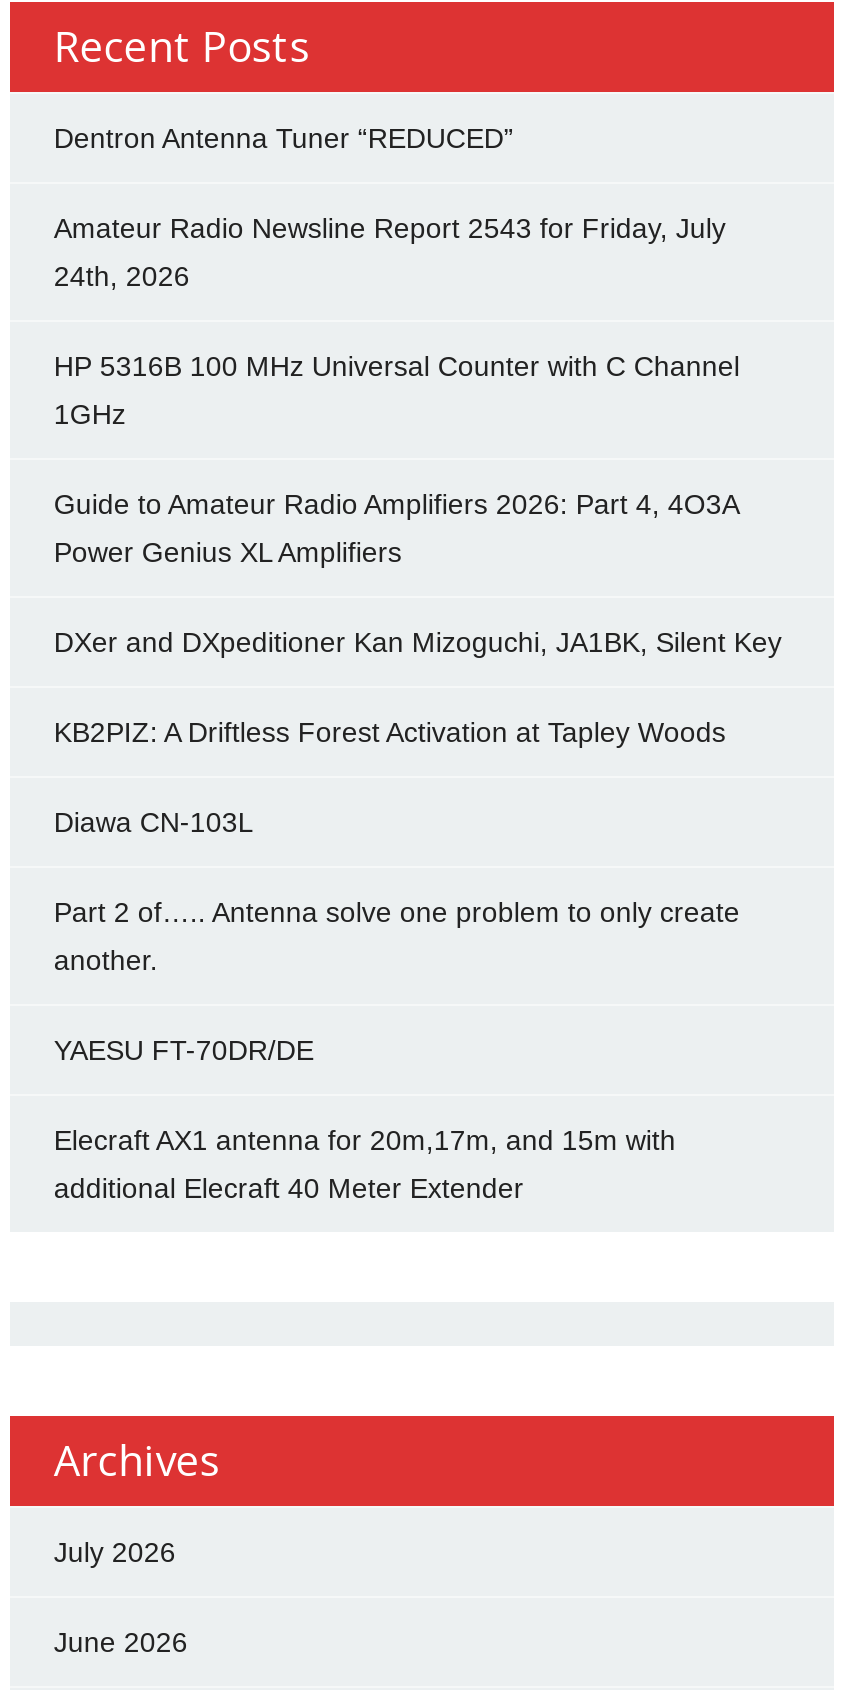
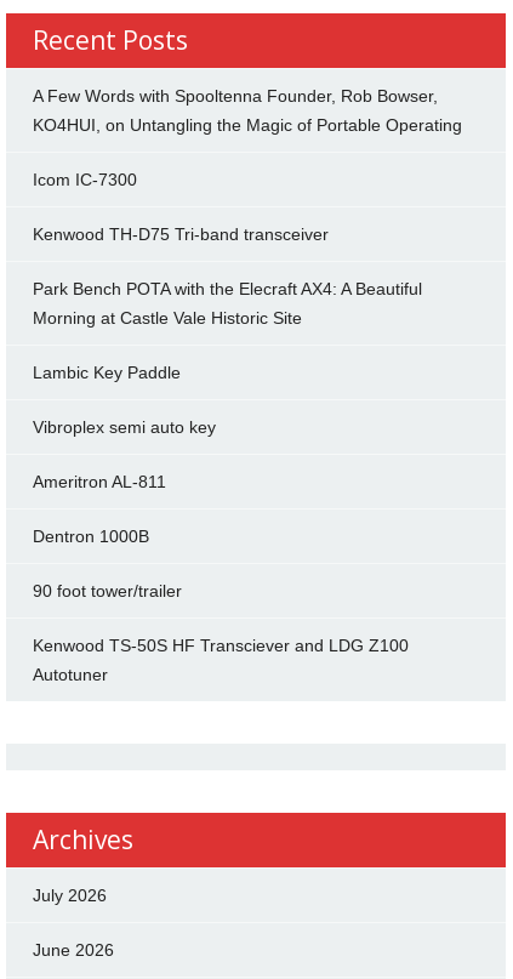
- Dentron Antenna Tuner “REDUCED”
- Amateur Radio Newsline Report 2543 for Friday, July
- 24th, 2026
- HP 5316B 100 MHz Universal Counter with C Channel
- 1GHz
- Guide to Amateur Radio Amplifiers 2026: Part 4, 4O3A
- Power Genius XL Amplifiers
- DXer and DXpeditioner Kan Mizoguchi, JA1BK, Silent Key
- KB2PIZ: A Driftless Forest Activation at Tapley Woods
- Diawa CN-103L
- Part 2 of….. Antenna solve one problem to only create
- another.
- YAESU FT-70DR/DE
- Elecraft AX1 antenna for 20m,17m, and 15m with
- additional Elecraft 40 Meter Extender
+ A Few Words with Spooltenna Founder, Rob Bowser,
+ KO4HUI, on Untangling the Magic of Portable Operating
+ Icom IC-7300
+ Kenwood TH-D75 Tri-band transceiver
+ Park Bench POTA with the Elecraft AX4: A Beautiful
+ Morning at Castle Vale Historic Site
+ Lambic Key Paddle
+ Vibroplex semi auto key
+ Ameritron AL-811
+ Dentron 1000B
+ 90 foot tower/trailer
+ Kenwood TS-50S HF Transciever and LDG Z100
+ Autotuner
